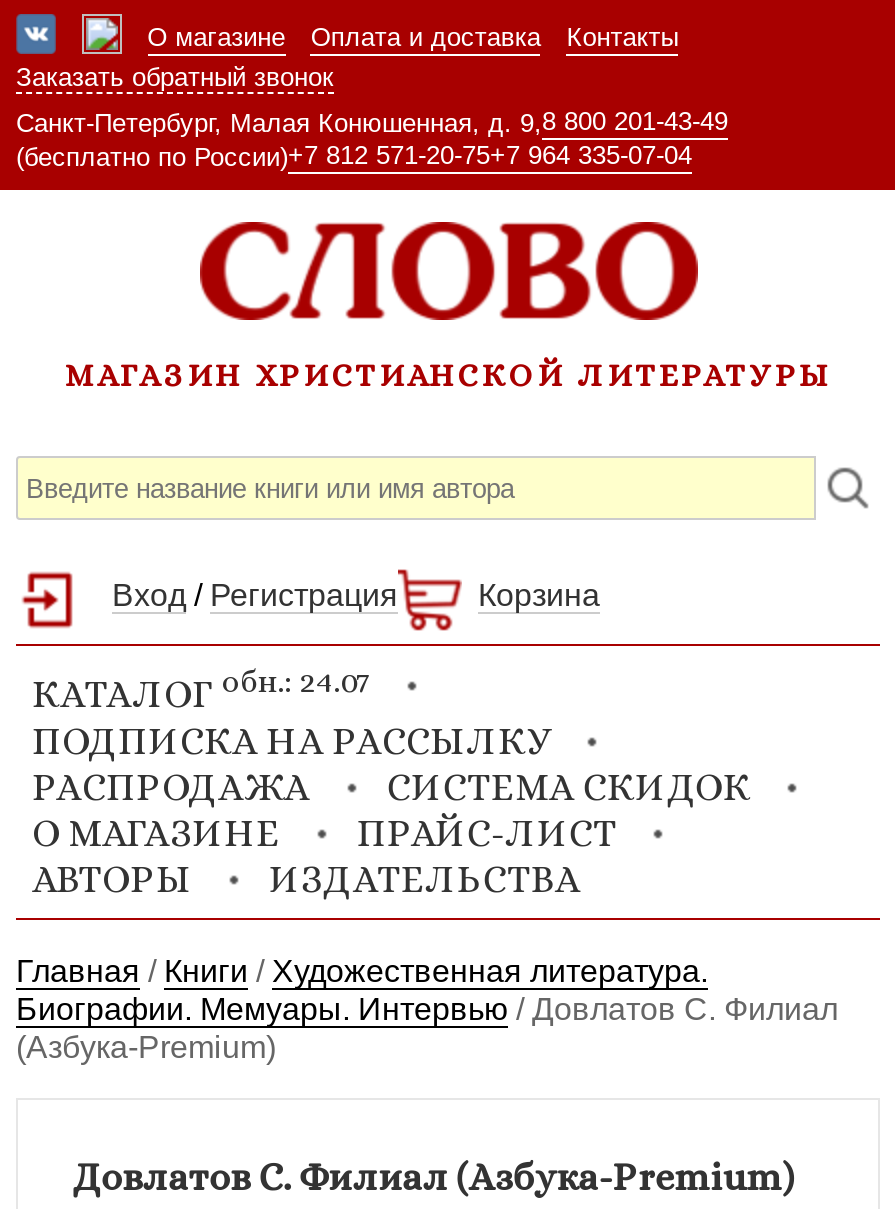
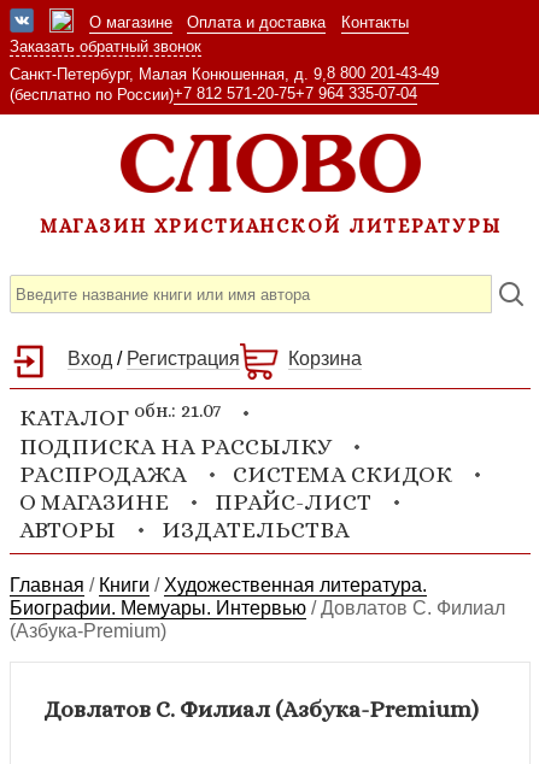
- КАТАЛОГ обн.: 24.07
+ КАТАЛОГ обн.: 21.07
